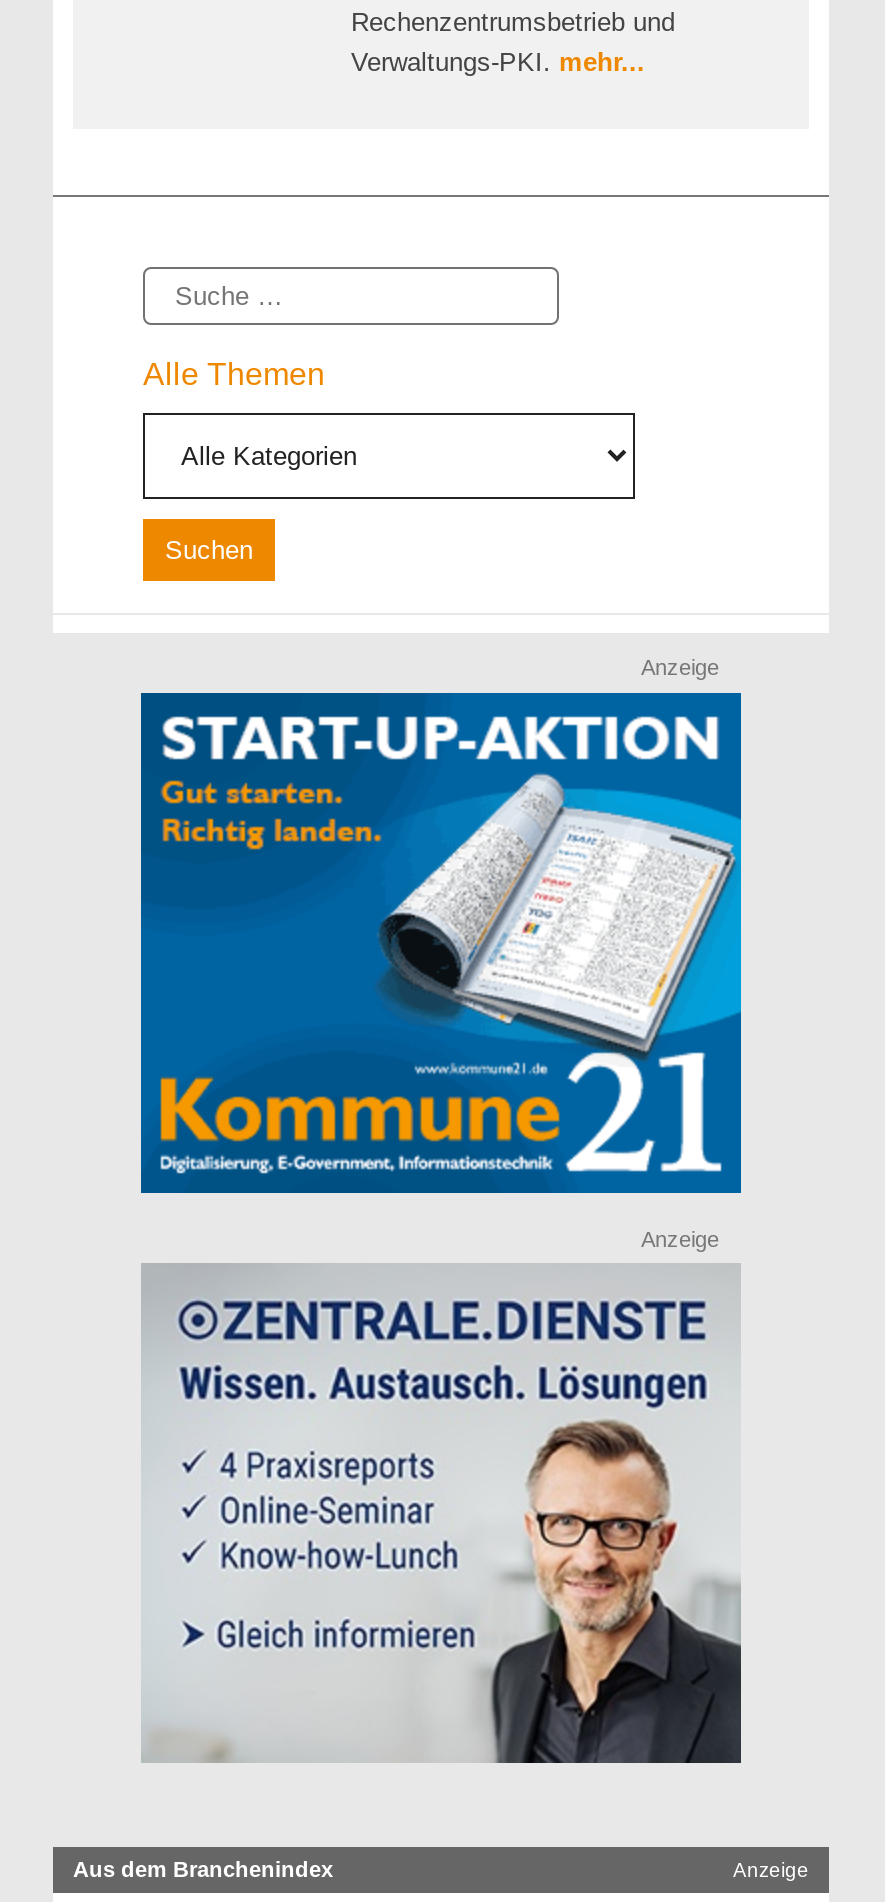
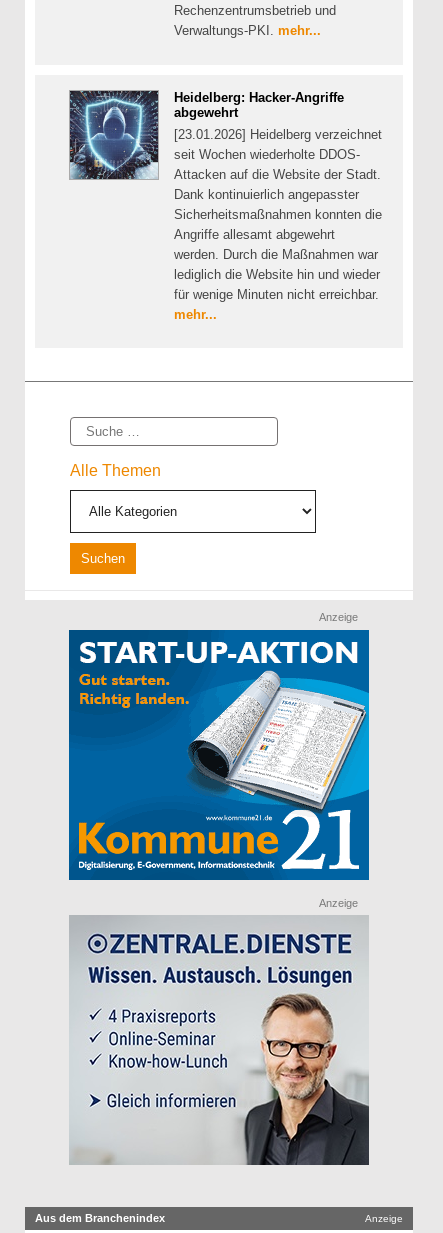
+ [image]
+ Heidelberg: Hacker-Angriffe
+ abgewehrt
+ [23.01.2026] Heidelberg verzeichnet
+ seit Wochen wiederholte DDOS-
+ Attacken auf die Website der Stadt.
+ Dank kontinuierlich angepasster
+ Sicherheitsmaßnahmen konnten die
+ Angriffe allesamt abgewehrt
+ werden. Durch die Maßnahmen war
+ lediglich die Website hin und wieder
+ für wenige Minuten nicht erreichbar.
+ mehr...
